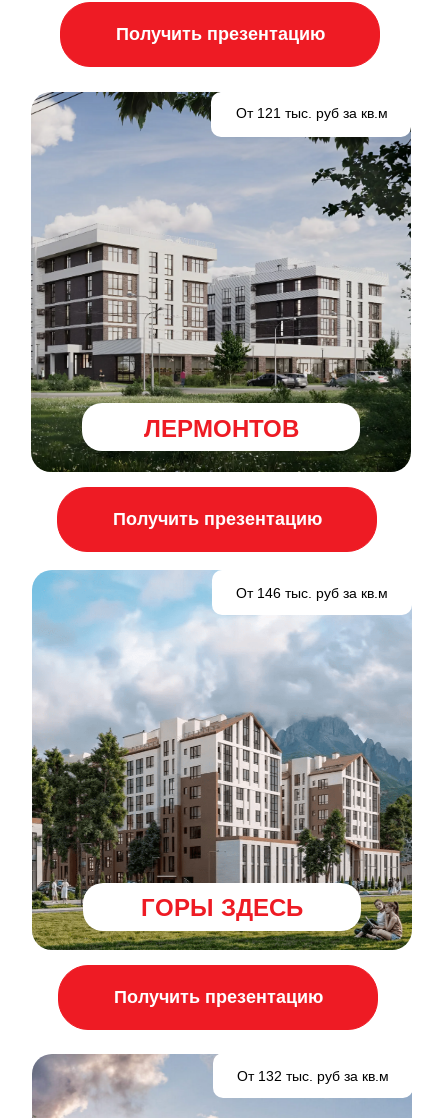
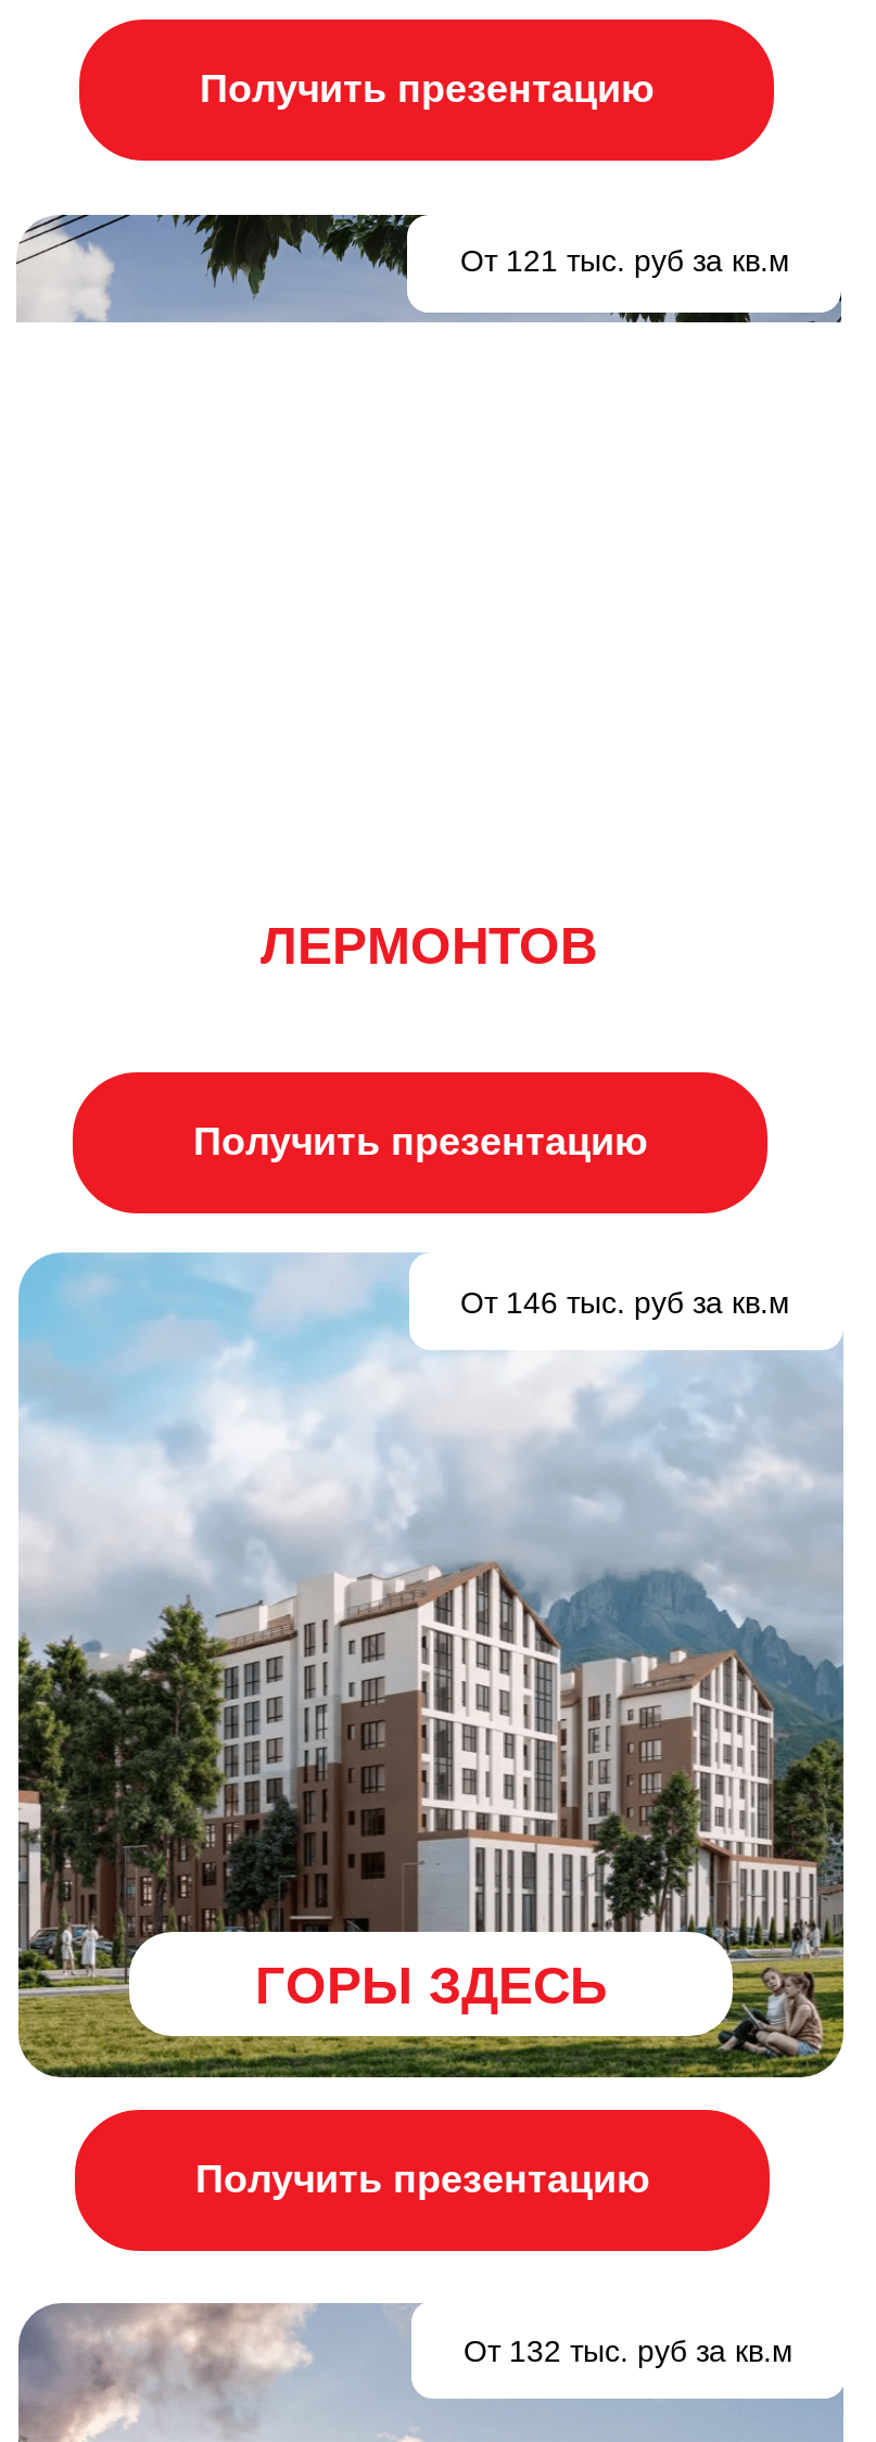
- [image]
